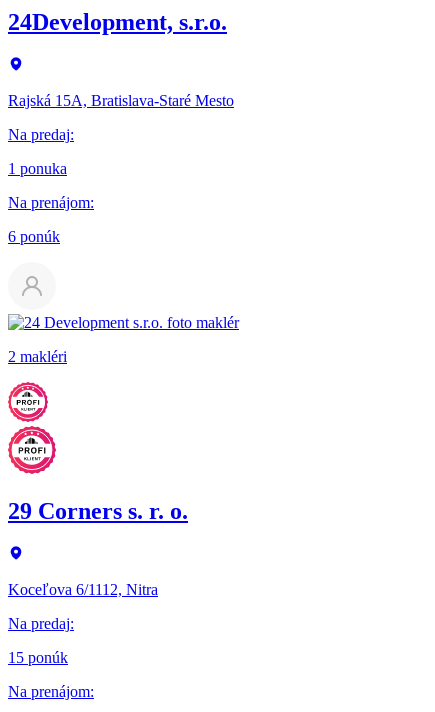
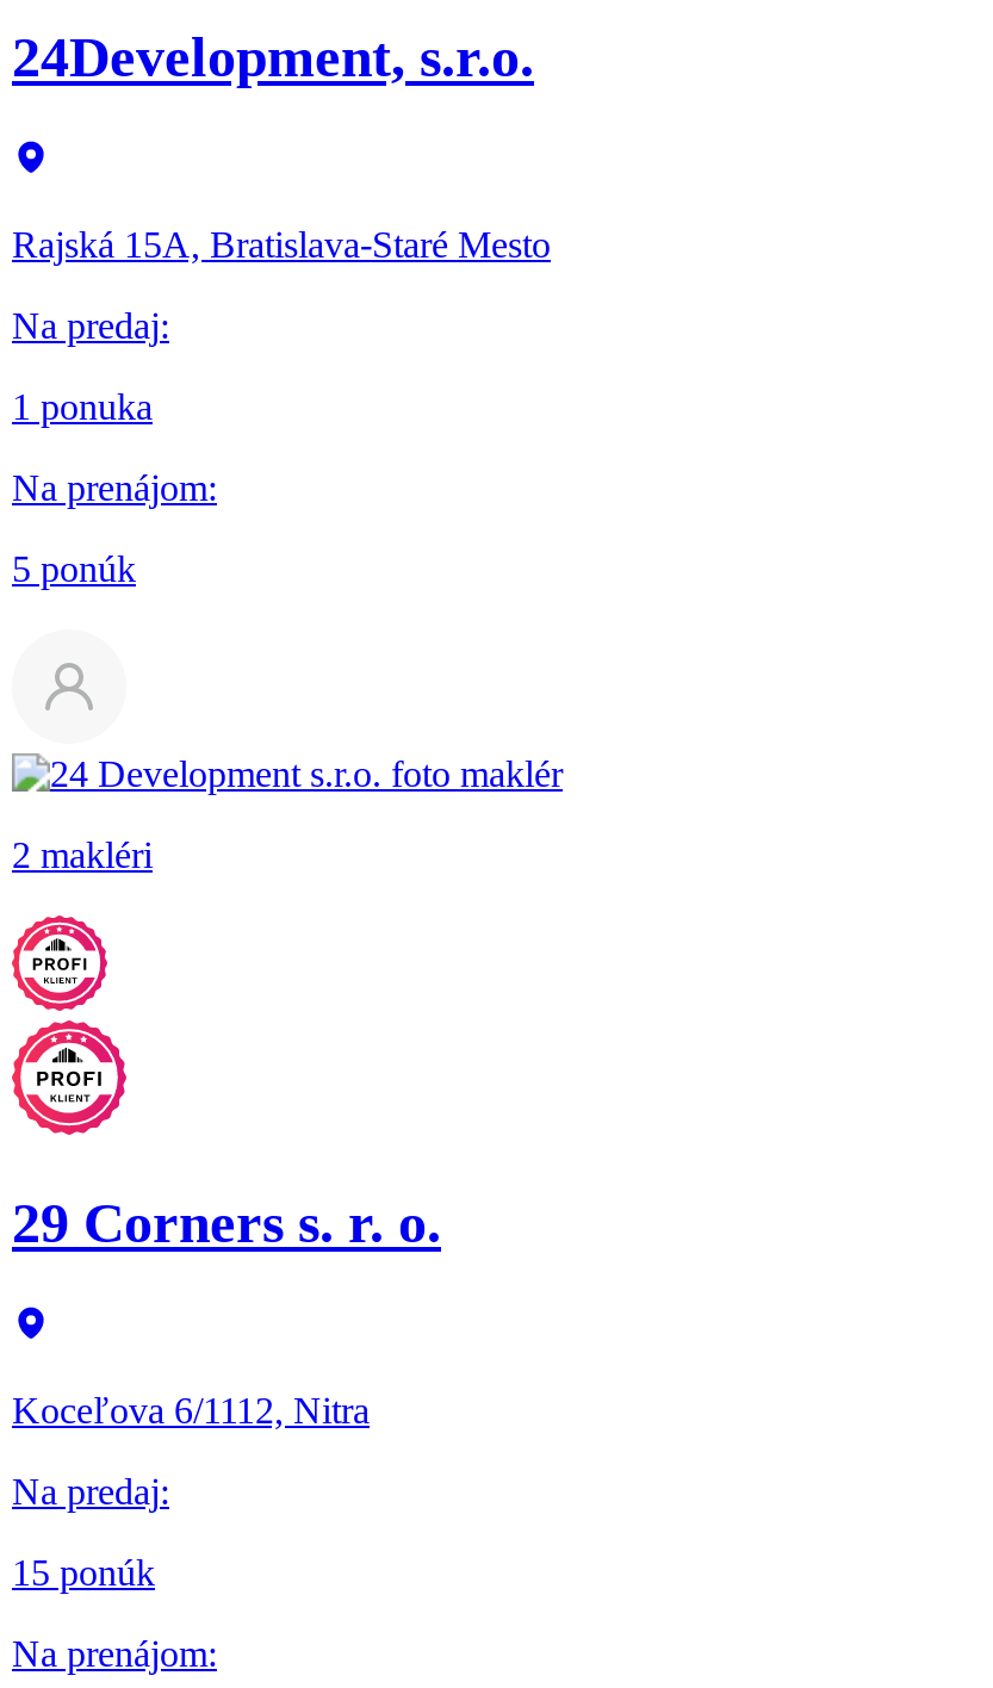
- 6 ponúk
+ 5 ponúk
